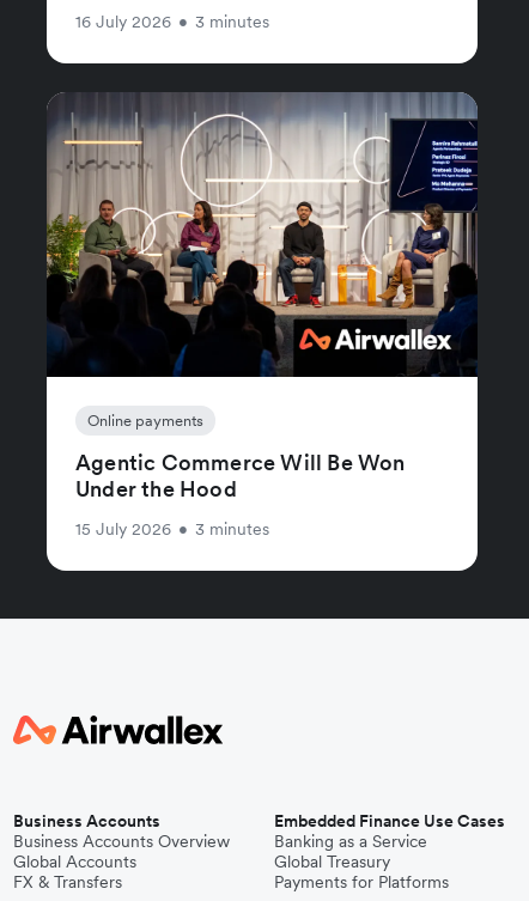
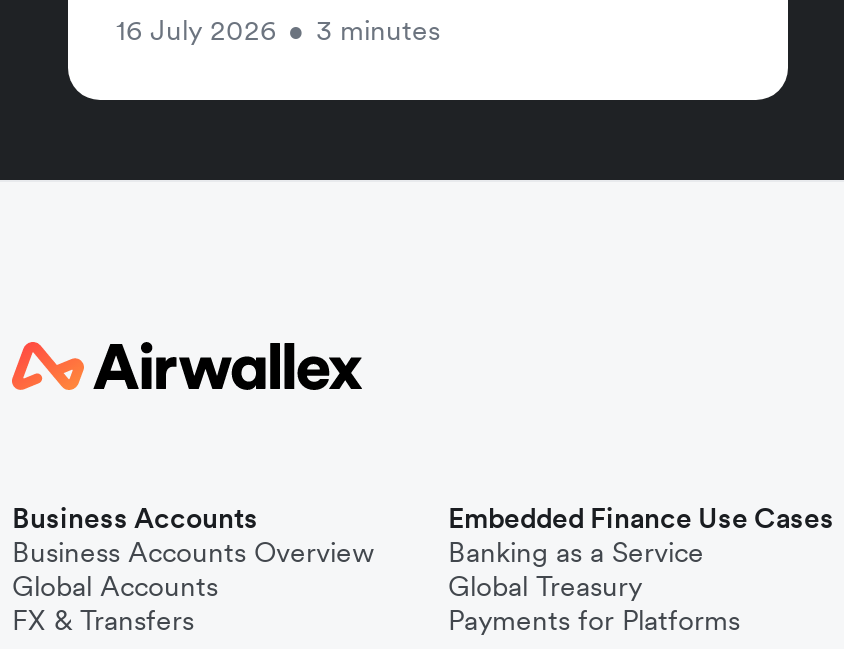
- [image]
- Online payments
- Agentic Commerce Will Be Won
- Under the Hood
- 15 July 2026 • 3 minutes
